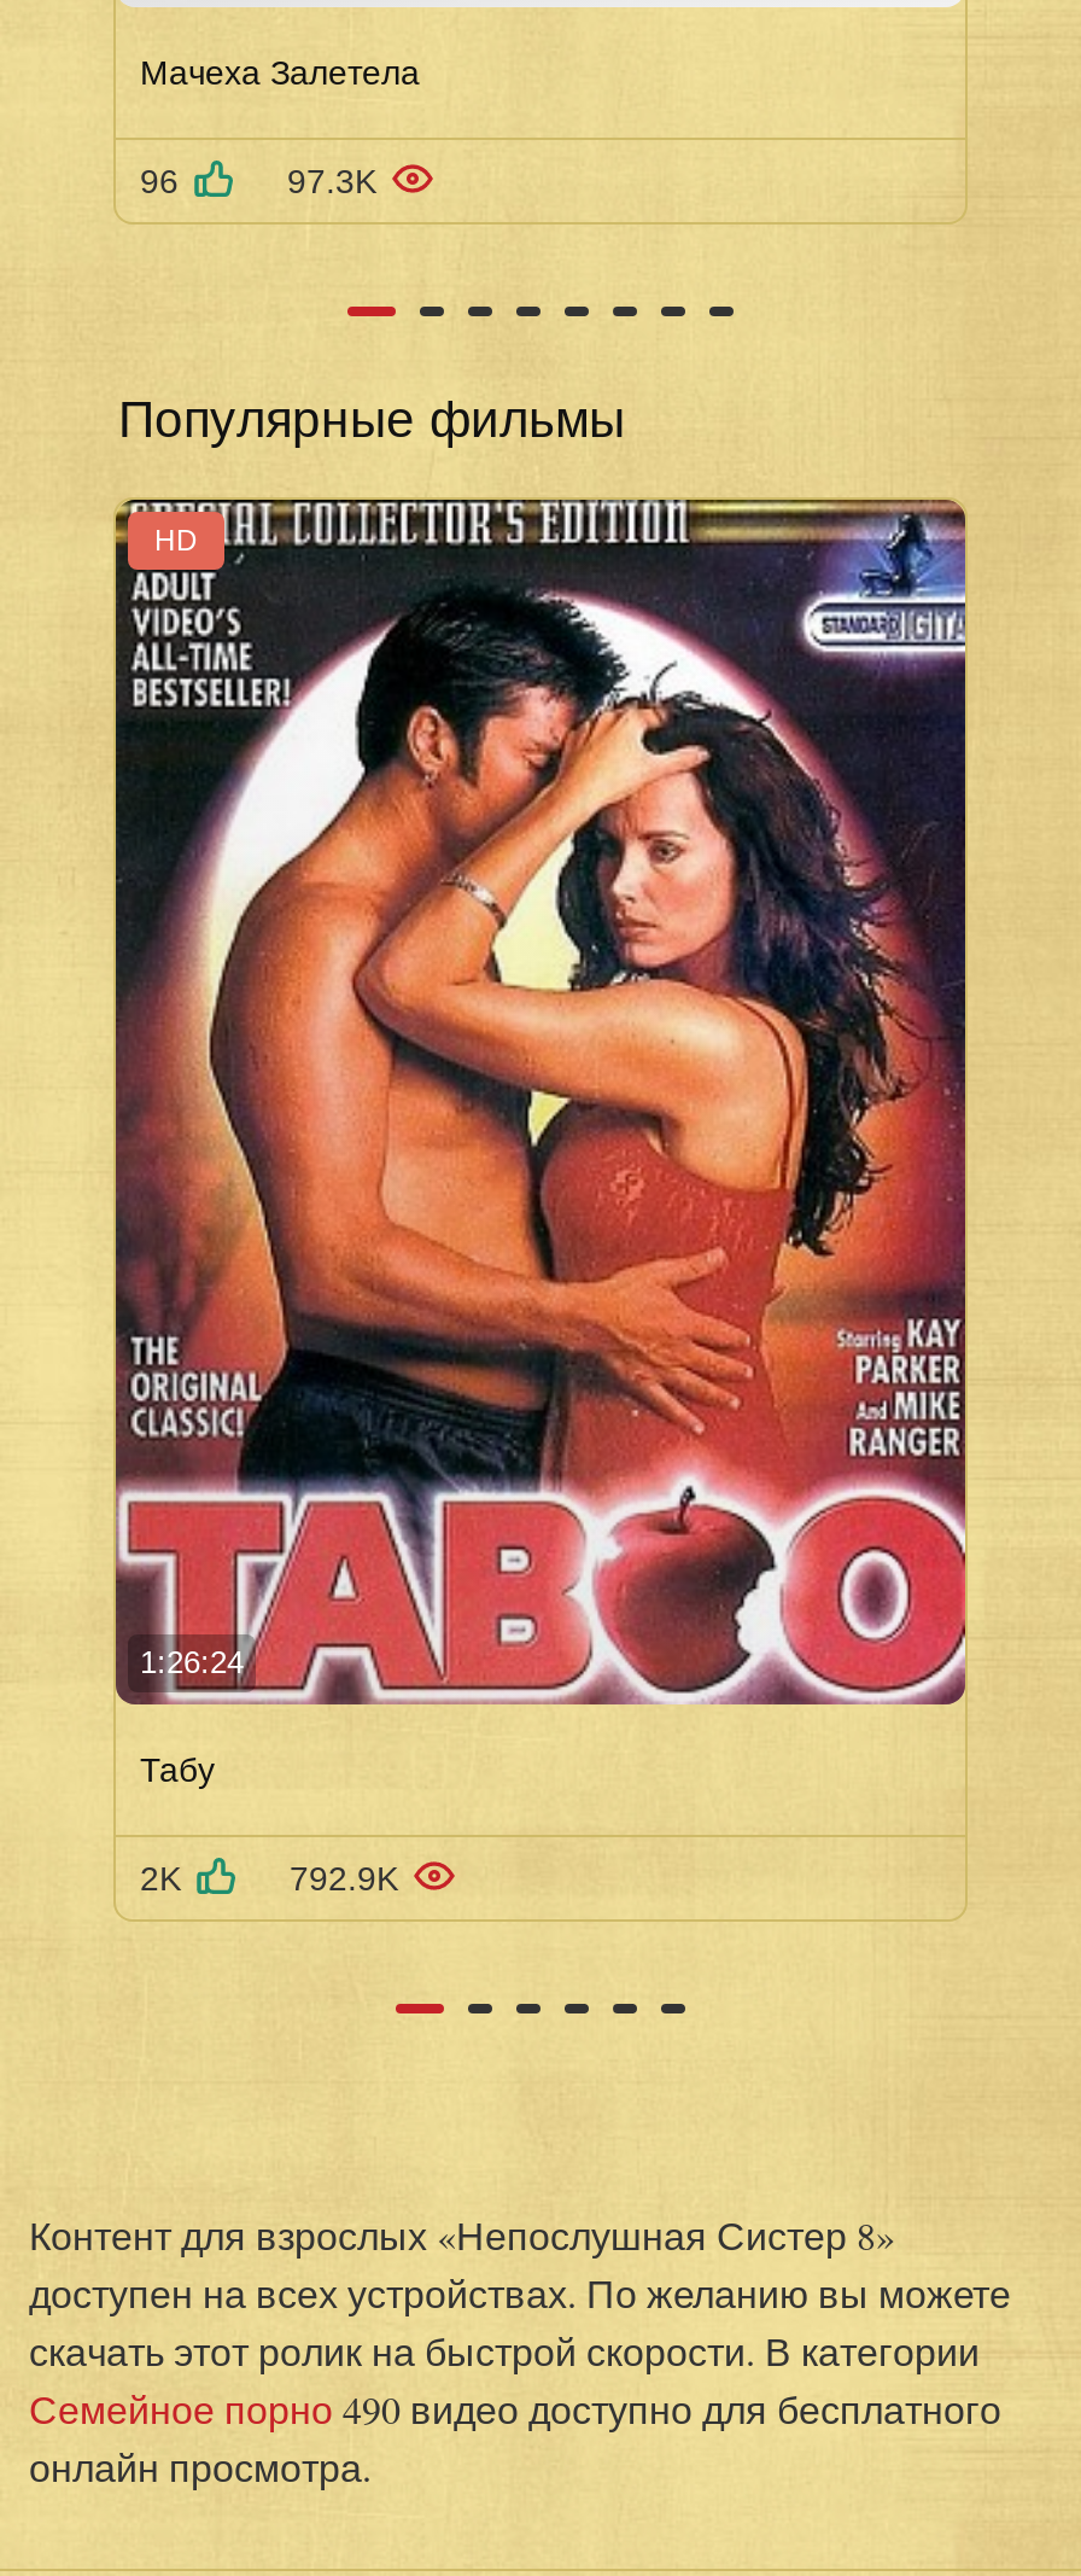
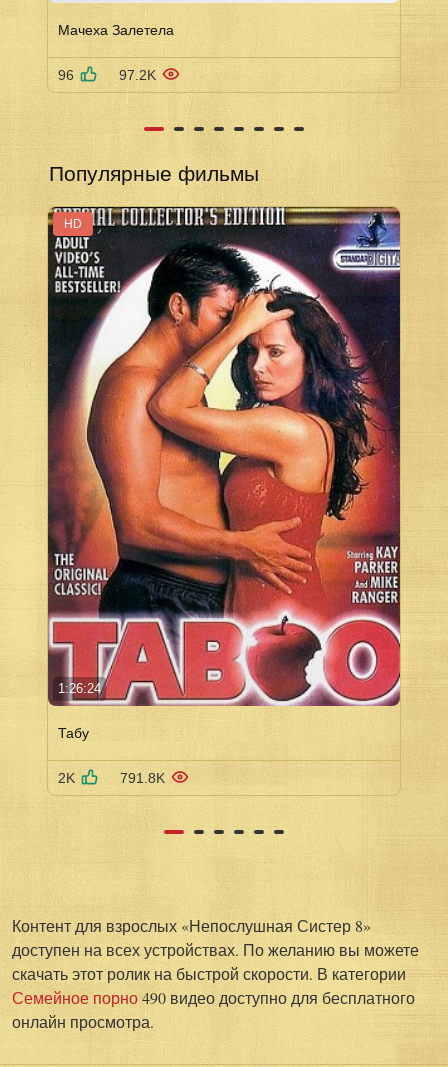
- 97.3K
+ 97.2K

- 792.9K
+ 791.8K
